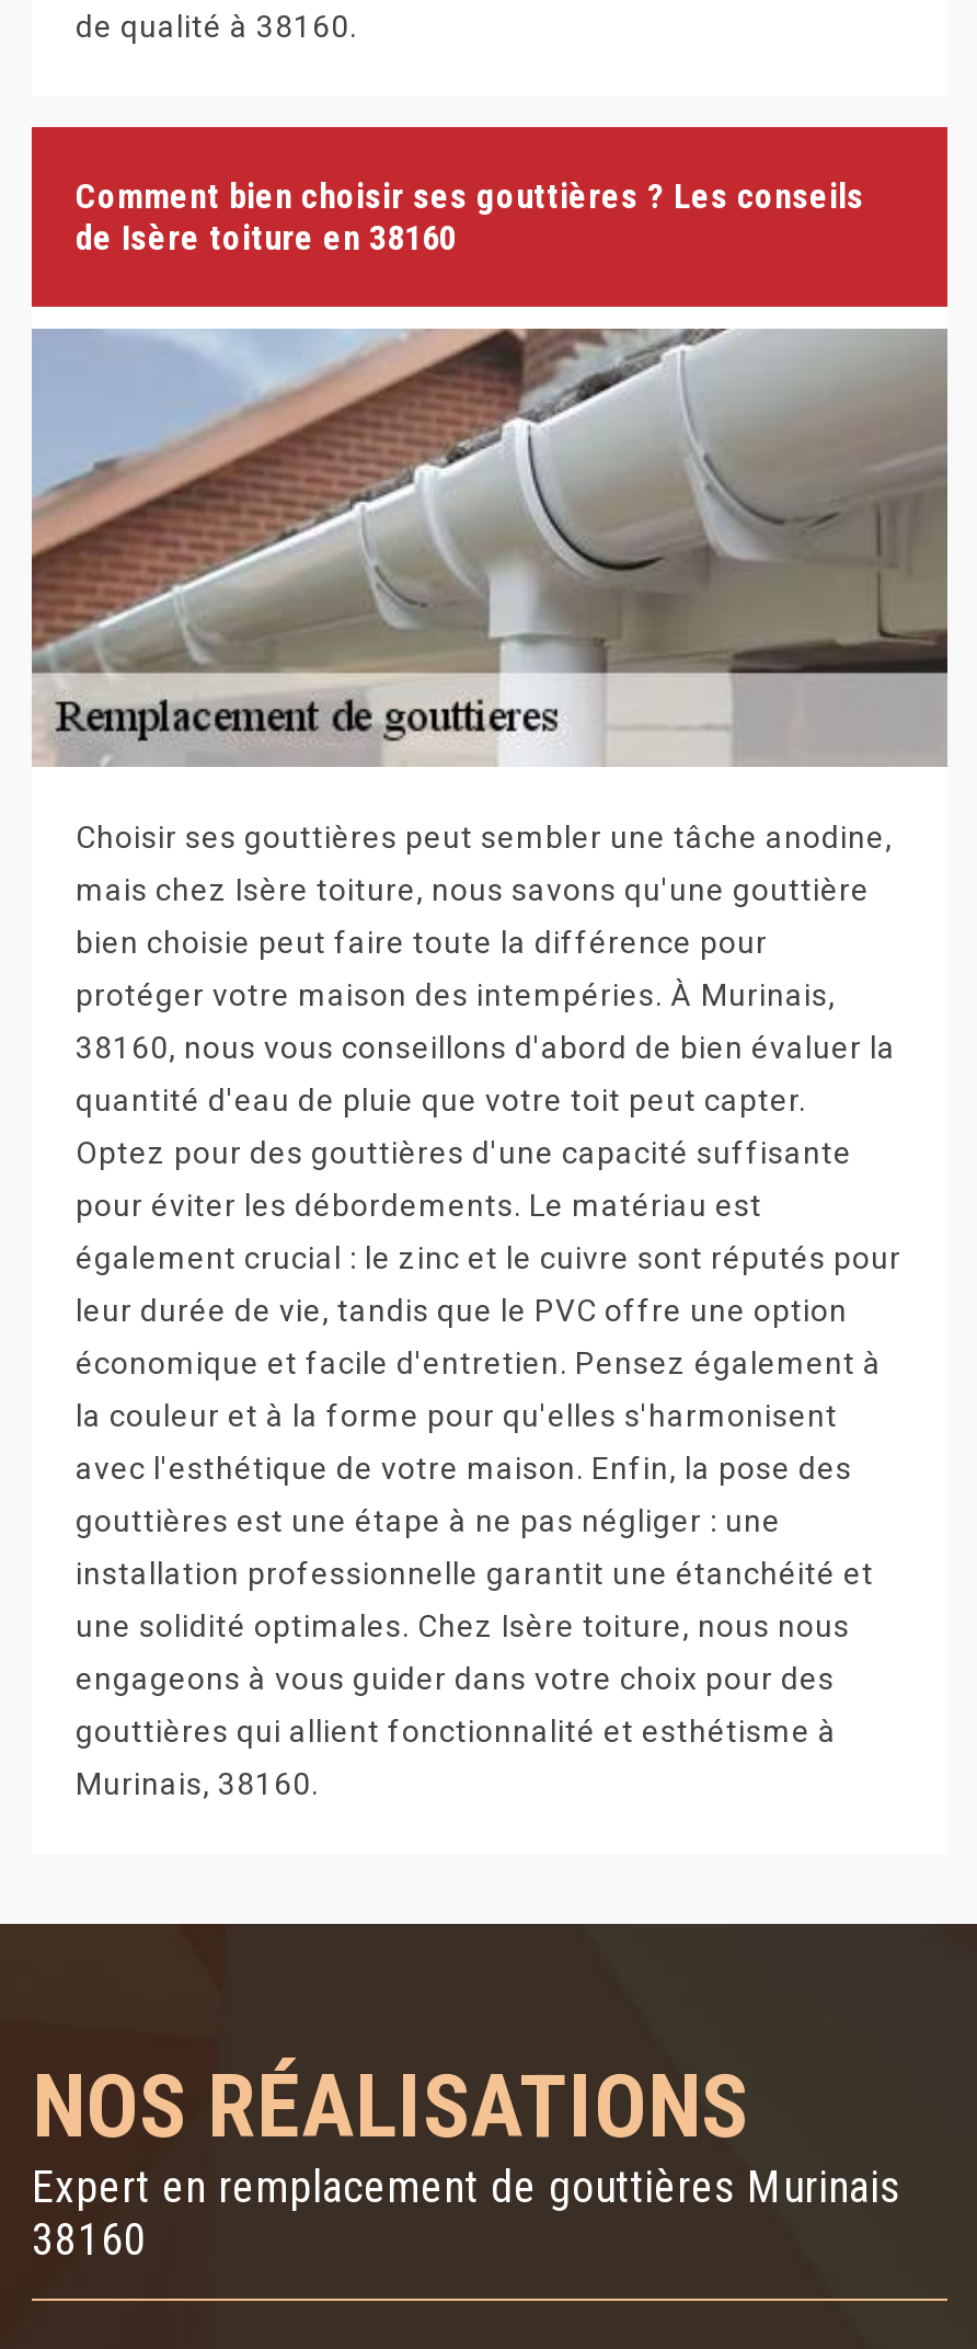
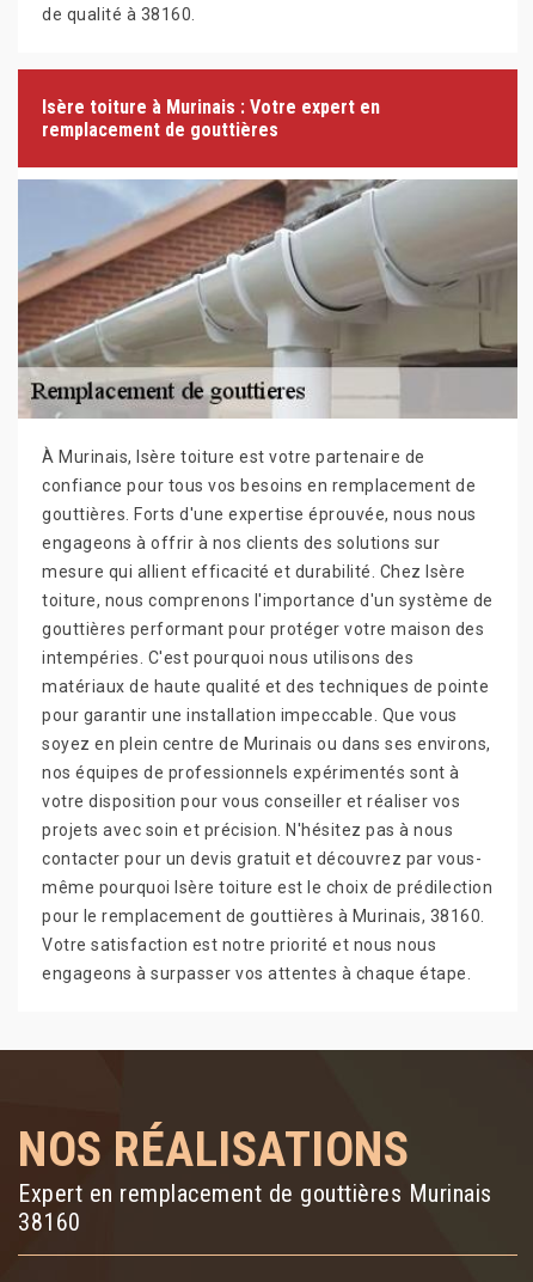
- Comment bien choisir ses gouttières ? Les conseils
- de Isère toiture en 38160
+ Isère toiture à Murinais : Votre expert en
+ remplacement de gouttières

- Choisir ses gouttières peut sembler une tâche anodine,
+ À Murinais, Isère toiture est votre partenaire de

- mais chez Isère toiture, nous savons qu'une gouttière
+ confiance pour tous vos besoins en remplacement de

- bien choisie peut faire toute la différence pour
+ gouttières. Forts d'une expertise éprouvée, nous nous

- protéger votre maison des intempéries. À Murinais,
+ engageons à offrir à nos clients des solutions sur

- 38160, nous vous conseillons d'abord de bien évaluer la
+ mesure qui allient efficacité et durabilité. Chez Isère

- quantité d'eau de pluie que votre toit peut capter.
+ toiture, nous comprenons l'importance d'un système de

- Optez pour des gouttières d'une capacité suffisante
+ gouttières performant pour protéger votre maison des

- pour éviter les débordements. Le matériau est
+ intempéries. C'est pourquoi nous utilisons des

- également crucial : le zinc et le cuivre sont réputés pour
+ matériaux de haute qualité et des techniques de pointe

- leur durée de vie, tandis que le PVC offre une option
+ pour garantir une installation impeccable. Que vous

- économique et facile d'entretien. Pensez également à
+ soyez en plein centre de Murinais ou dans ses environs,

- la couleur et à la forme pour qu'elles s'harmonisent
+ nos équipes de professionnels expérimentés sont à

- avec l'esthétique de votre maison. Enfin, la pose des
+ votre disposition pour vous conseiller et réaliser vos

- gouttières est une étape à ne pas négliger : une
+ projets avec soin et précision. N'hésitez pas à nous

- installation professionnelle garantit une étanchéité et
+ contacter pour un devis gratuit et découvrez par vous-

- une solidité optimales. Chez Isère toiture, nous nous
+ même pourquoi Isère toiture est le choix de prédilection

- engageons à vous guider dans votre choix pour des
+ pour le remplacement de gouttières à Murinais, 38160.

- gouttières qui allient fonctionnalité et esthétisme à
+ Votre satisfaction est notre priorité et nous nous

- Murinais, 38160.
+ engageons à surpasser vos attentes à chaque étape.
